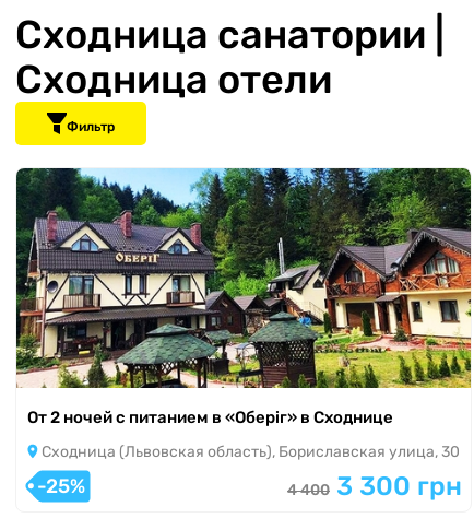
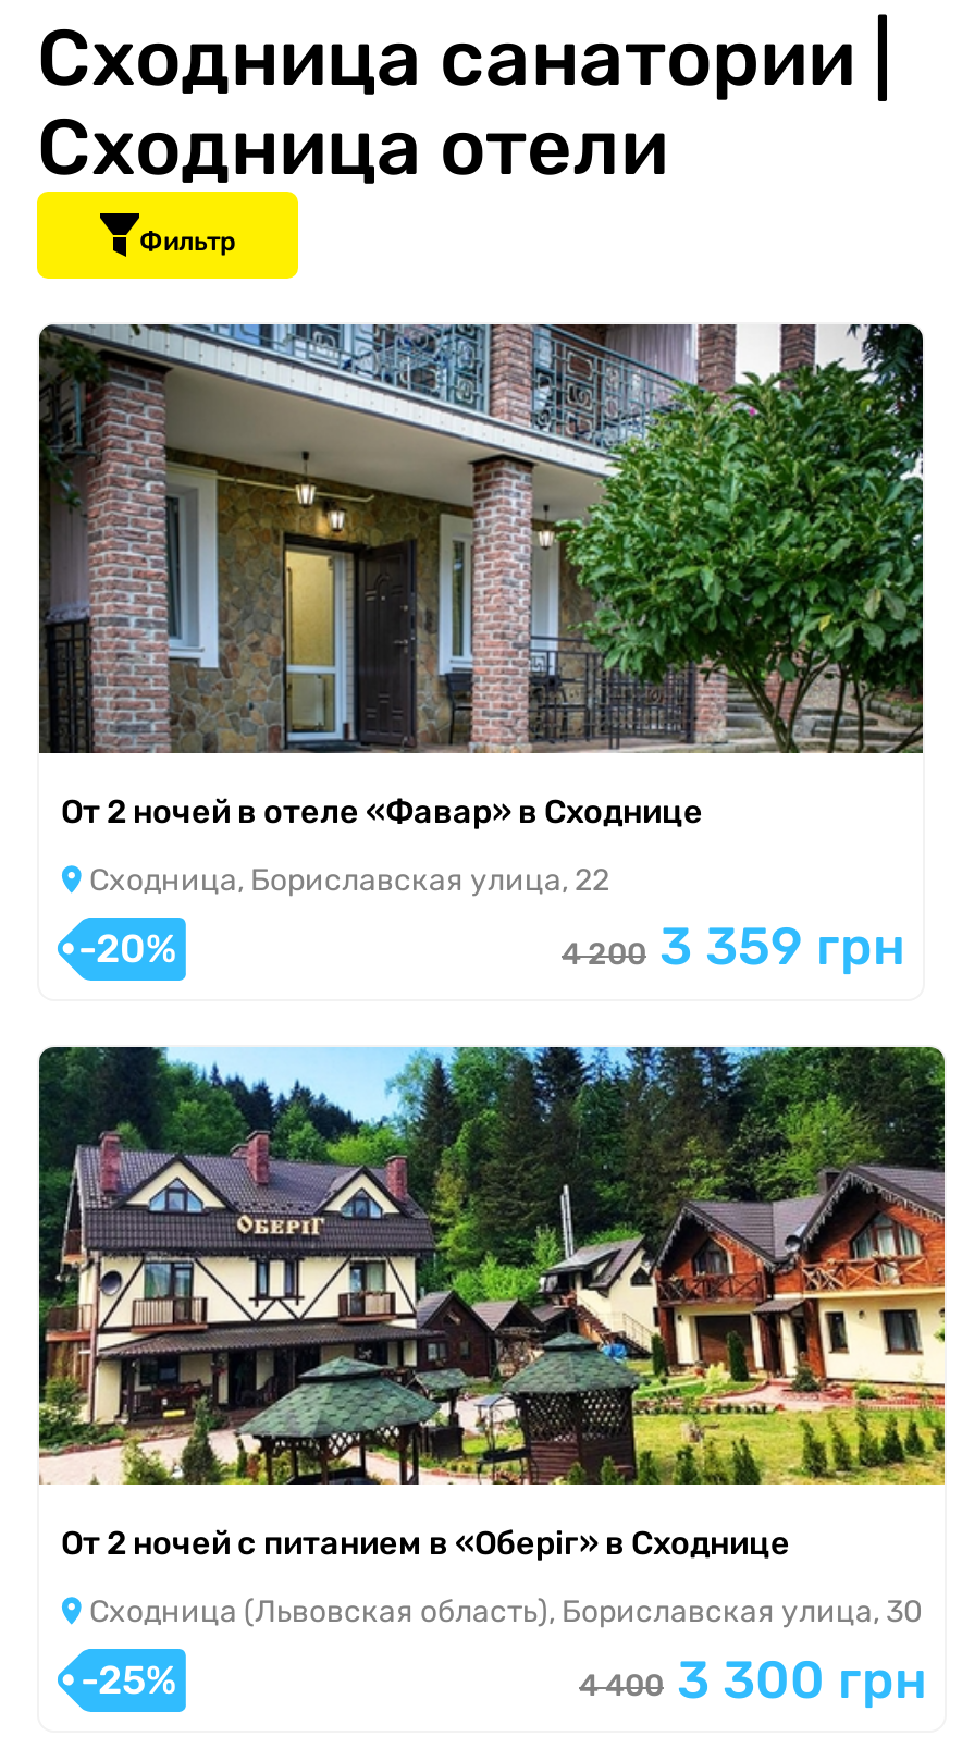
+ [image]
+ От 2 ночей в отеле «Фавар» в Сходнице
+ Сходница, Бориславская улица, 22
+ -20%
+ 4 200 3 359 грн
